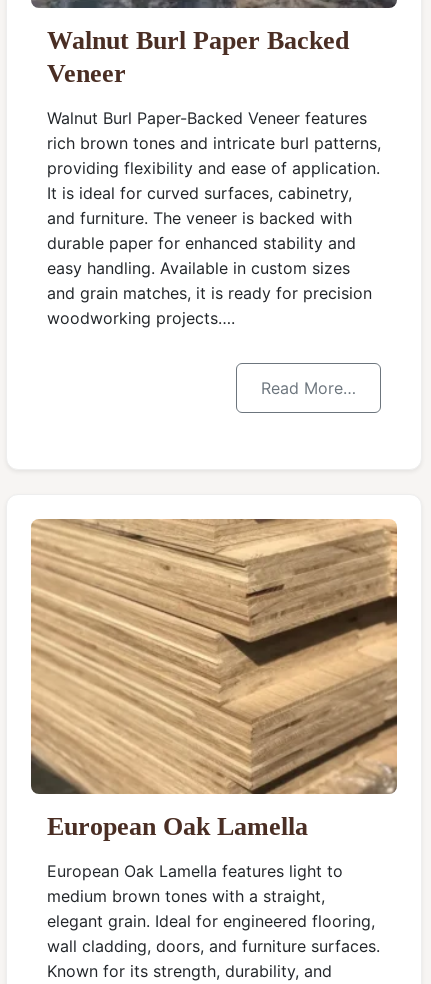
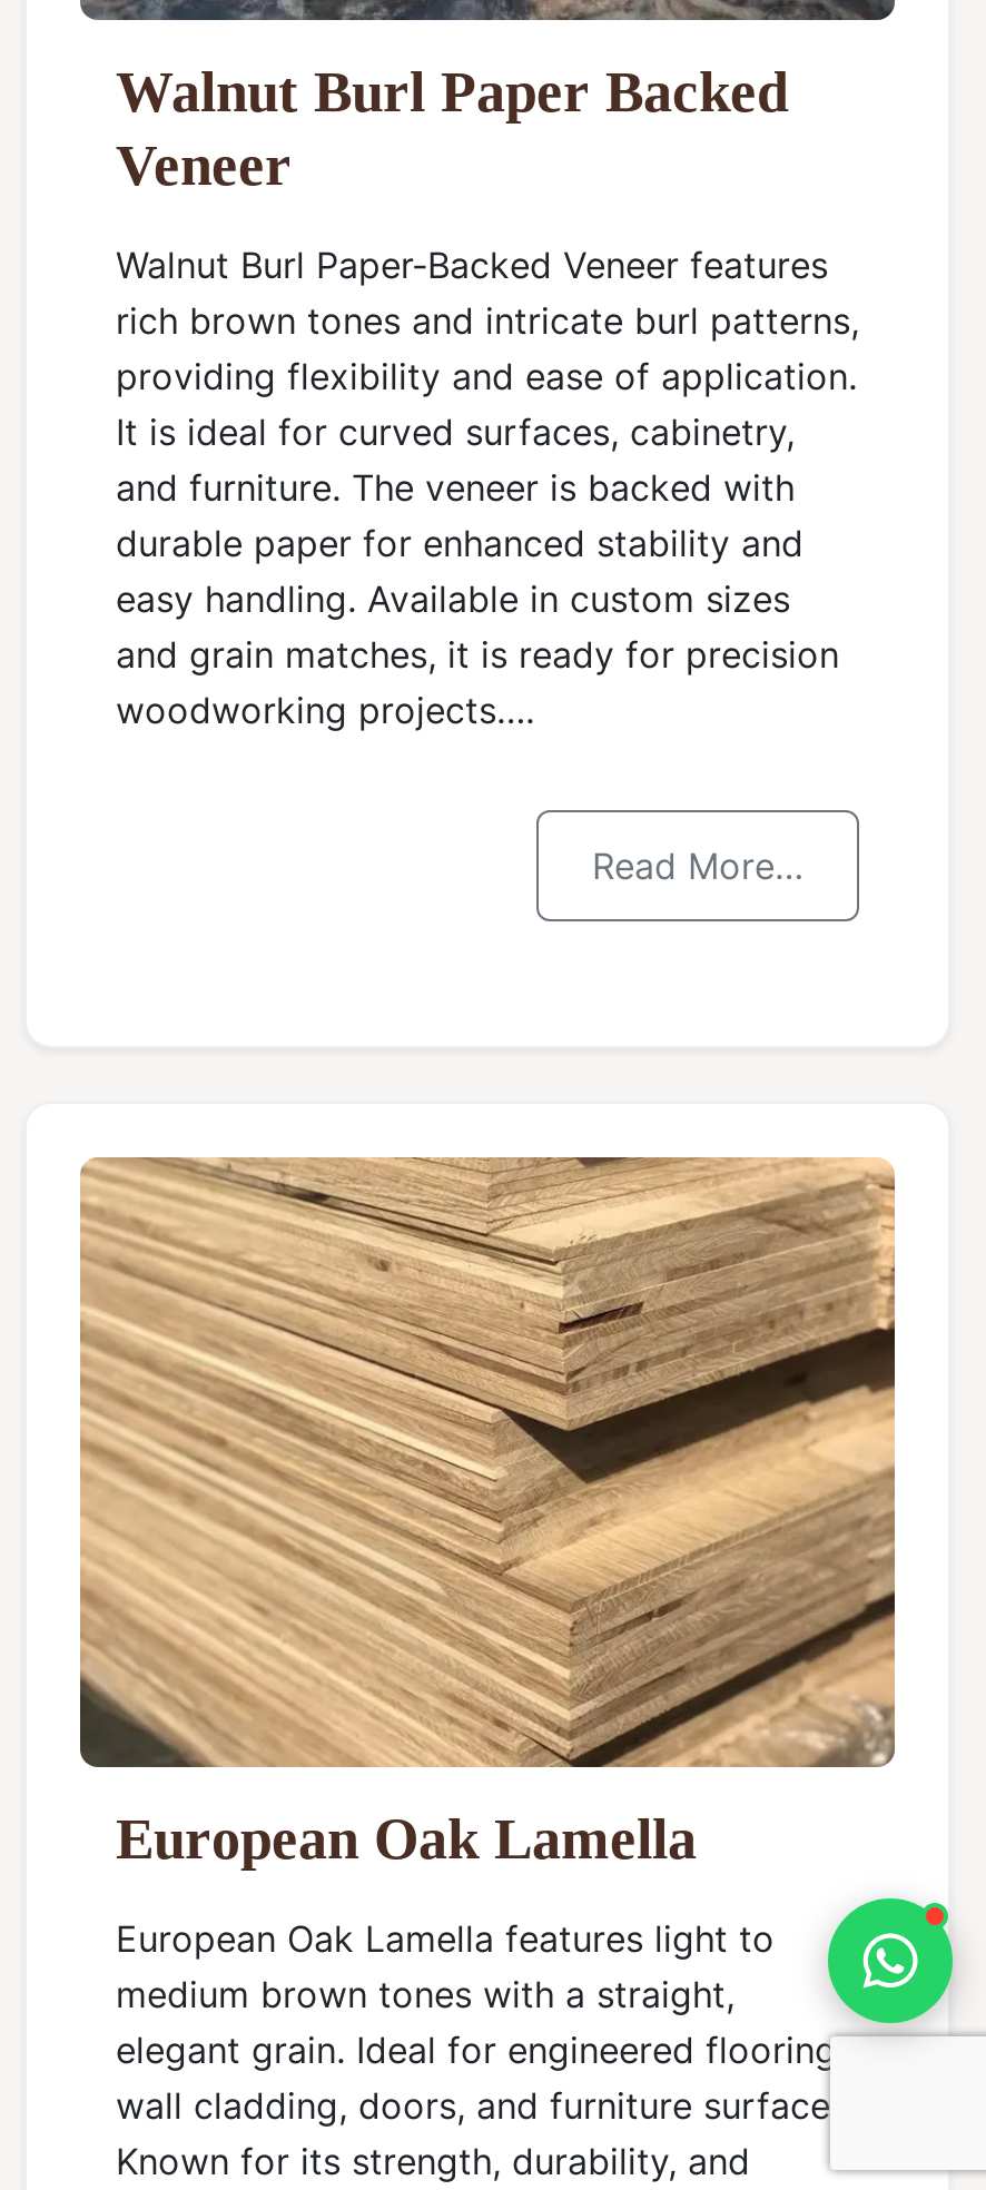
+ [image]
